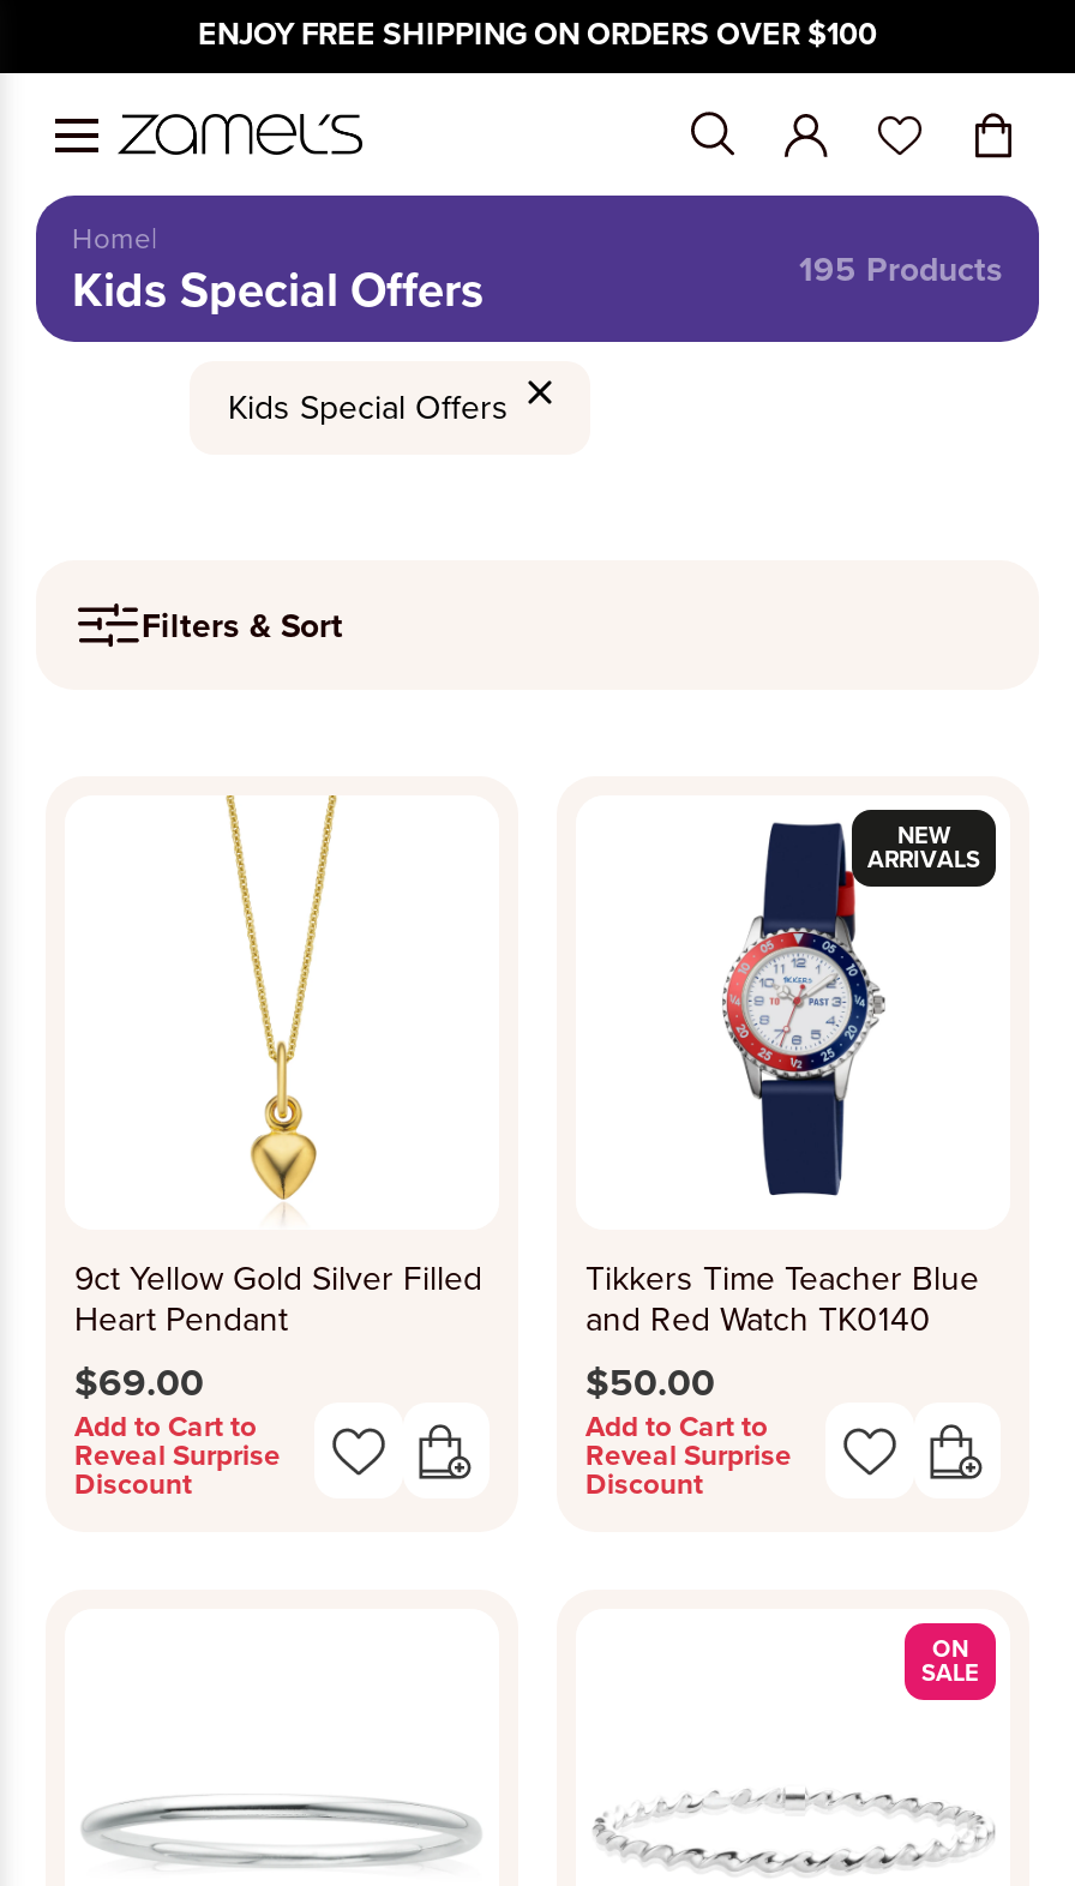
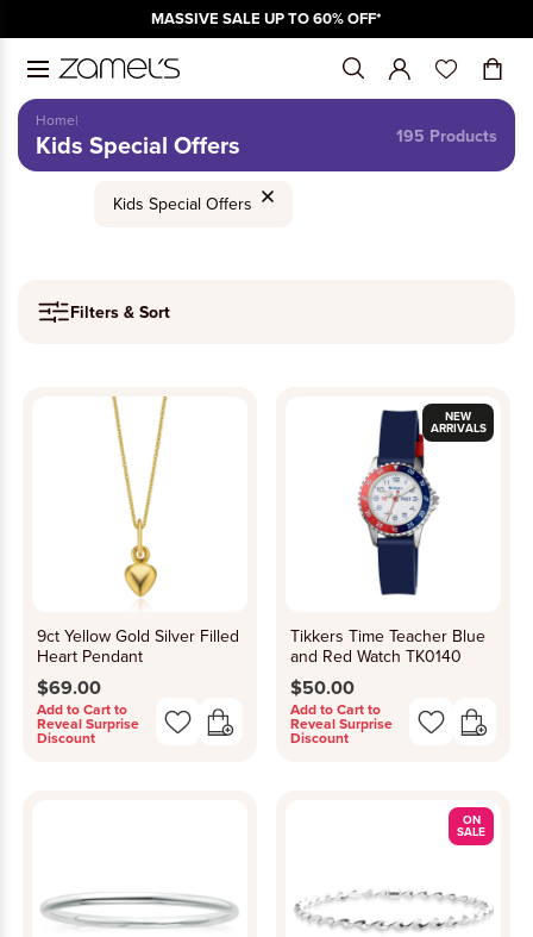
- ENJOY FREE SHIPPING ON ORDERS OVER $100
+ MASSIVE SALE UP TO 60% OFF*
